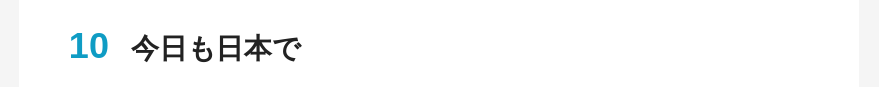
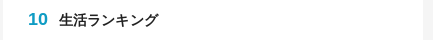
- 今日も日本で
+ 生活ランキング
